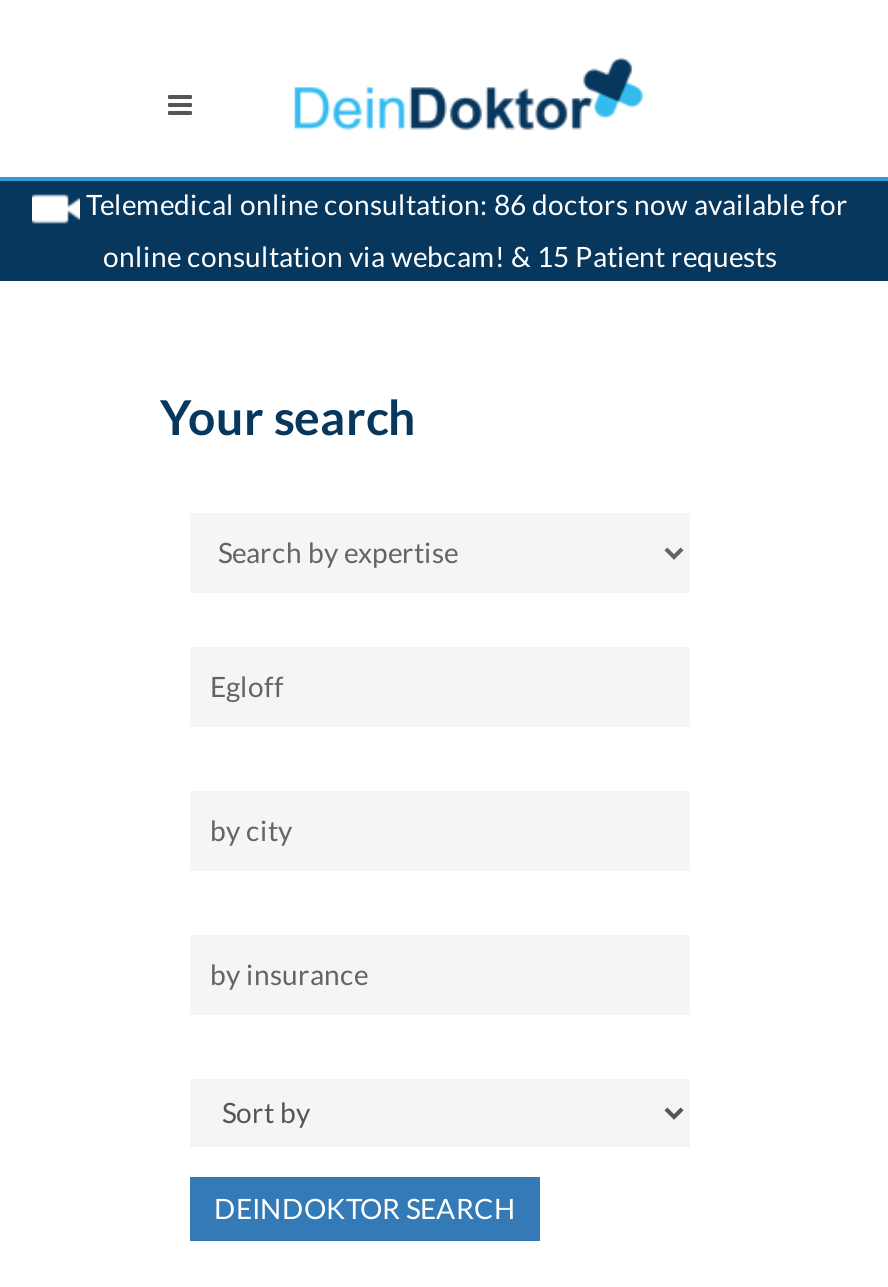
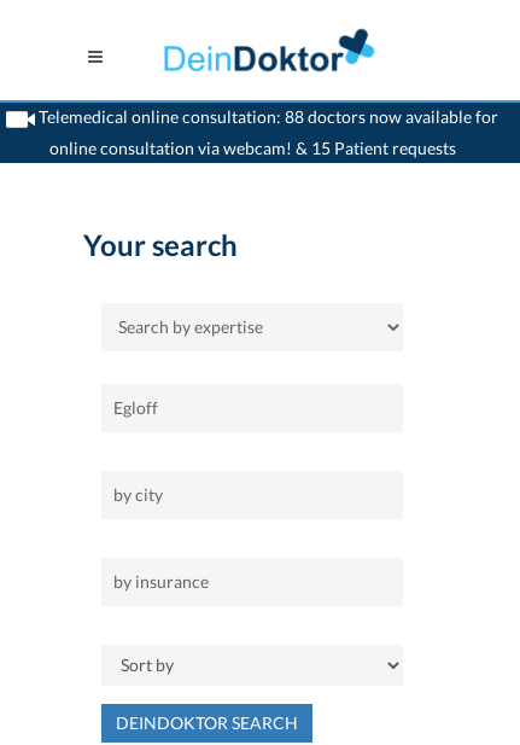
- Telemedical online consultation: 86 doctors now available for
+ Telemedical online consultation: 88 doctors now available for
